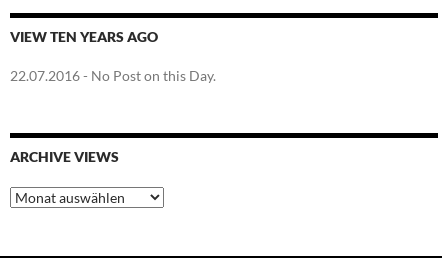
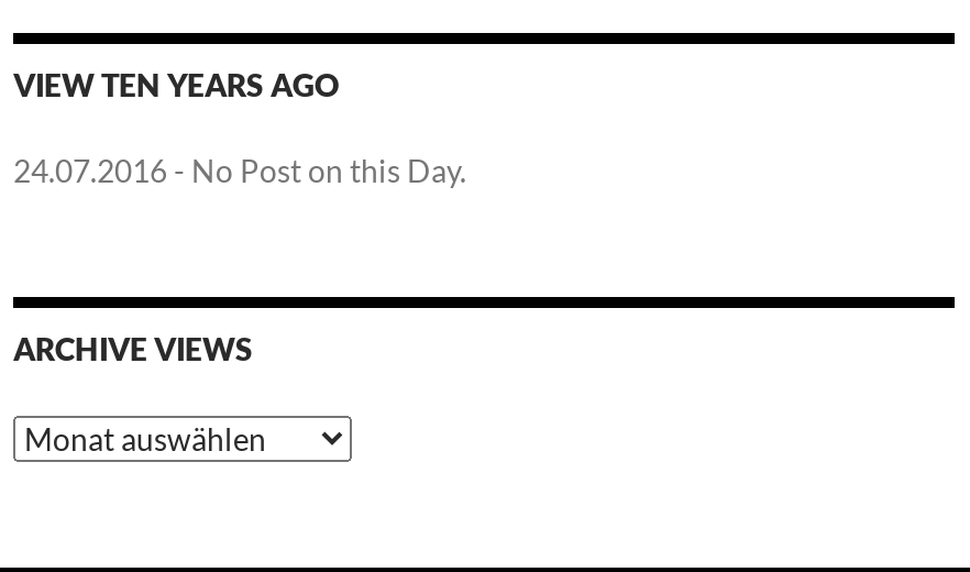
- 22.07.2016 - No Post on this Day.
+ 24.07.2016 - No Post on this Day.
